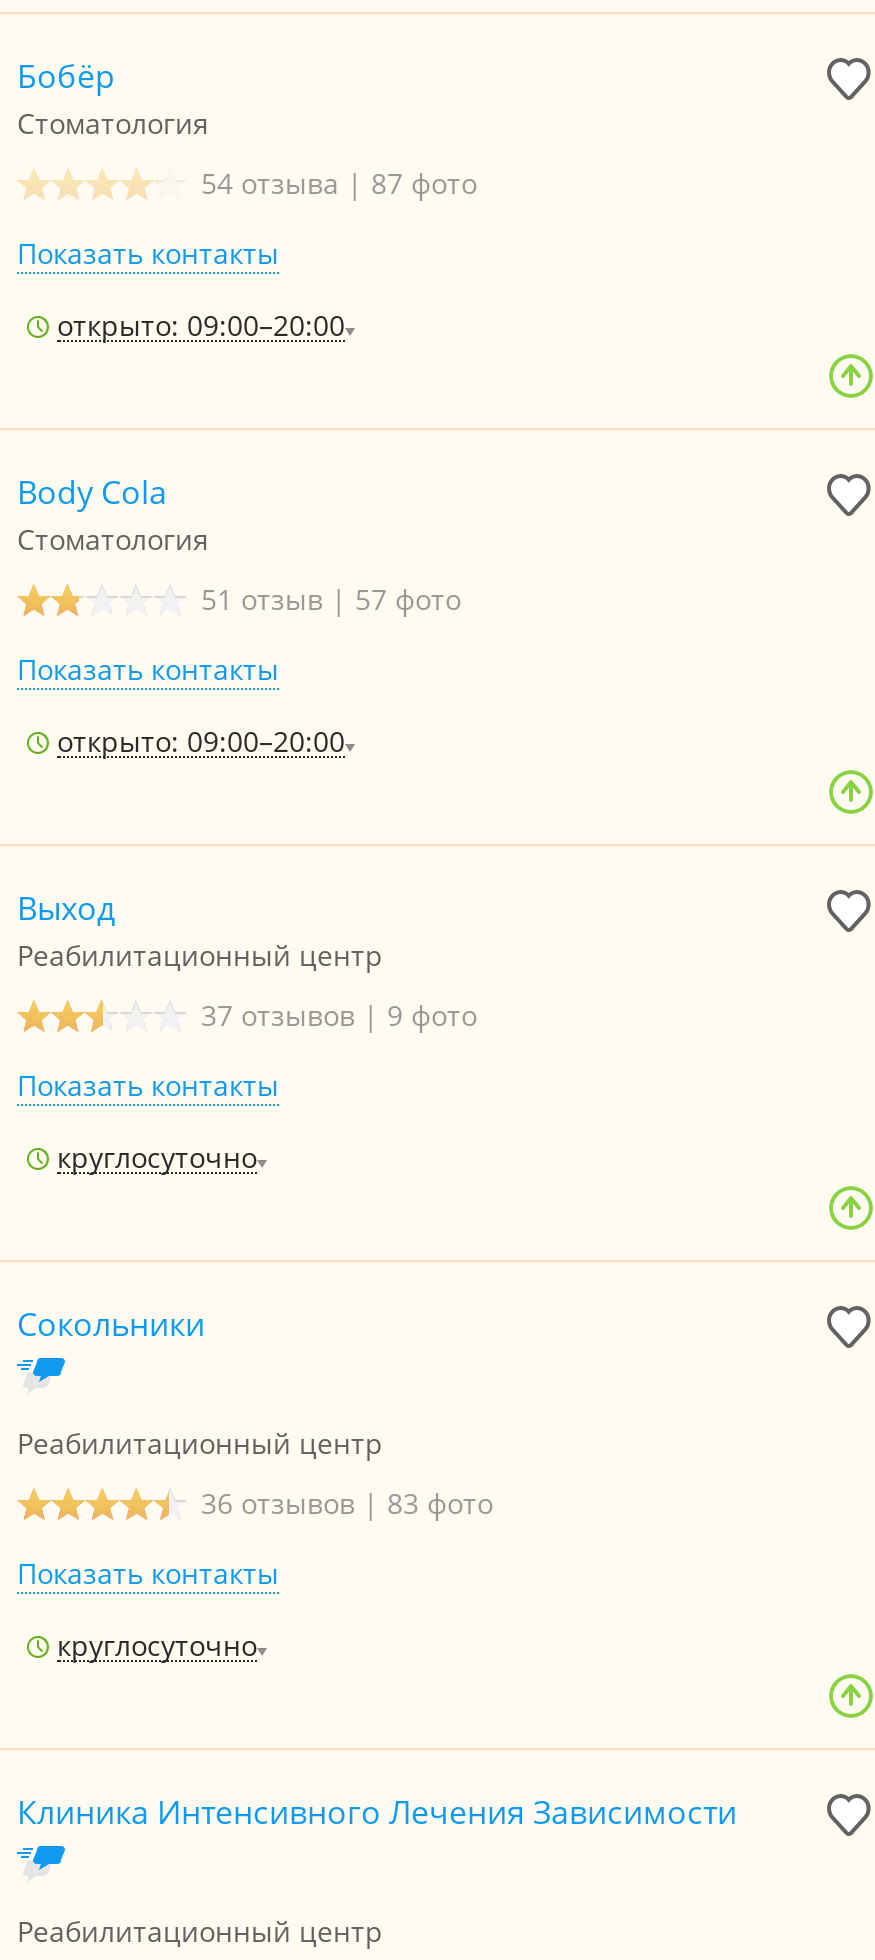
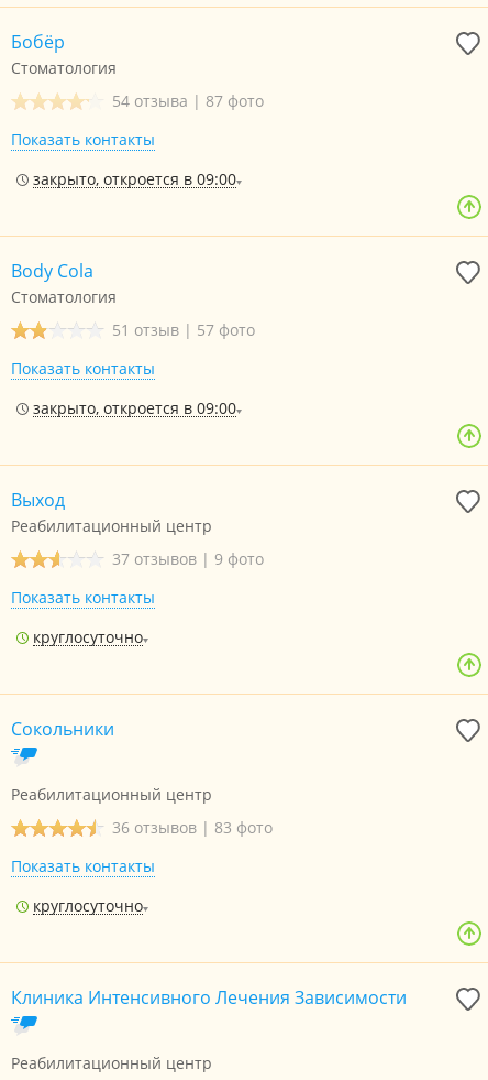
- открыто: 09:00–20:00
+ закрыто, откроется в 09:00

- открыто: 09:00–20:00
+ закрыто, откроется в 09:00
